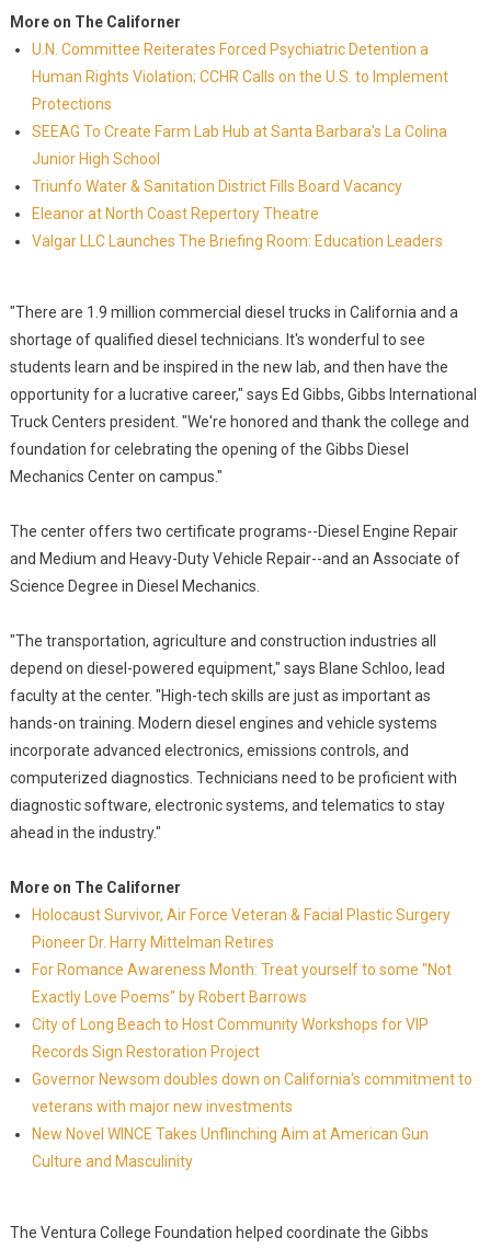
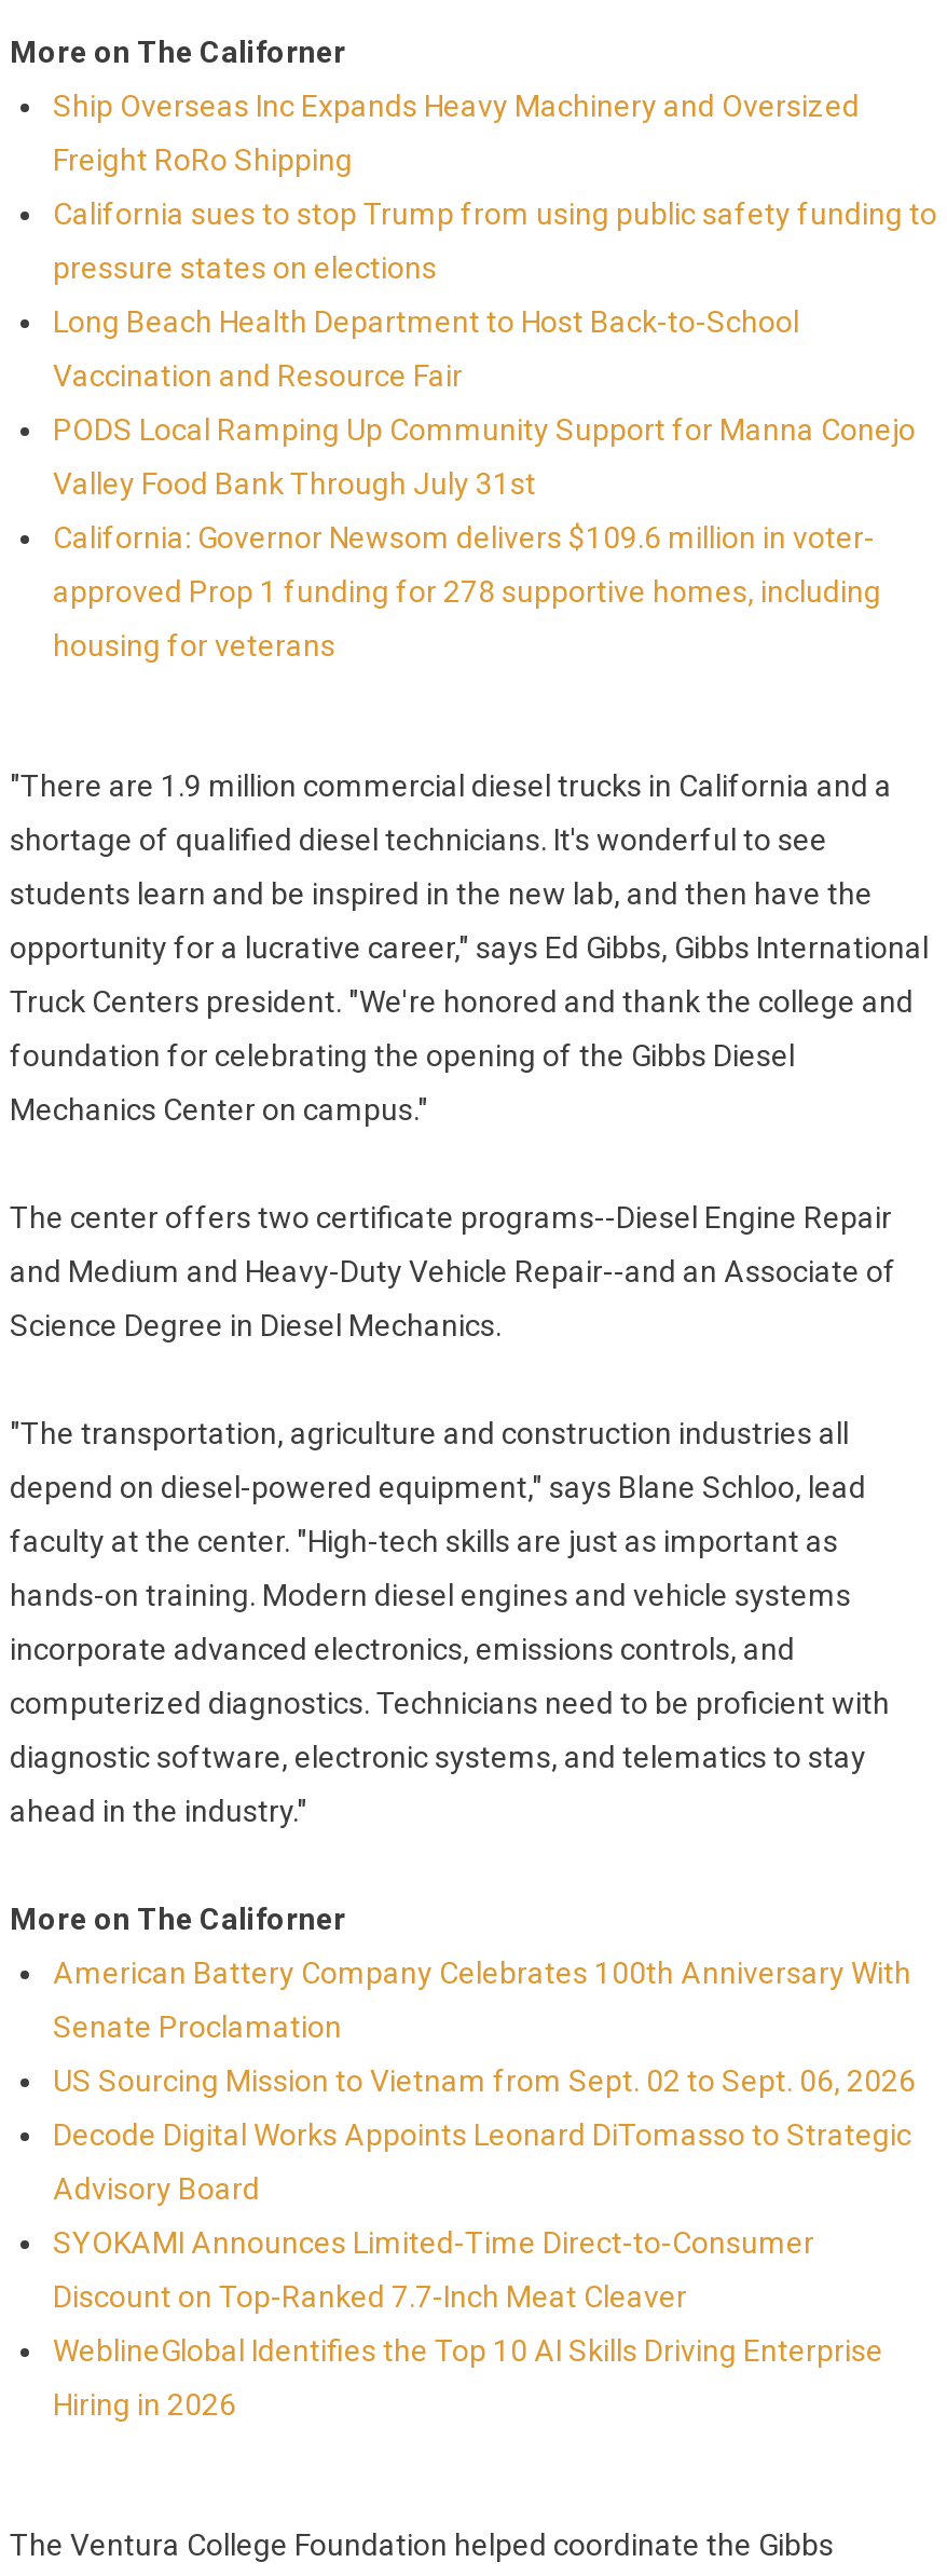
- U.N. Committee Reiterates Forced Psychiatric Detention a
- Human Rights Violation; CCHR Calls on the U.S. to Implement
- Protections
- SEEAG To Create Farm Lab Hub at Santa Barbara's La Colina
- Junior High School
- Triunfo Water & Sanitation District Fills Board Vacancy
- Eleanor at North Coast Repertory Theatre
- Valgar LLC Launches The Briefing Room: Education Leaders
+ Ship Overseas Inc Expands Heavy Machinery and Oversized
+ Freight RoRo Shipping
+ California sues to stop Trump from using public safety funding to
+ pressure states on elections
+ Long Beach Health Department to Host Back-to-School
+ Vaccination and Resource Fair
+ PODS Local Ramping Up Community Support for Manna Conejo
+ Valley Food Bank Through July 31st
+ California: Governor Newsom delivers $109.6 million in voter-
+ approved Prop 1 funding for 278 supportive homes, including
+ housing for veterans

moved down: "There are 1.9 million commercial diesel trucks in California and a | shortage of qualified diesel technicians. It's wonderful to see | students learn and be inspired in the new lab, and then have the | ... | ahead in the industry." | More on The Californer

- Holocaust Survivor, Air Force Veteran & Facial Plastic Surgery
- Pioneer Dr. Harry Mittelman Retires
- For Romance Awareness Month: Treat yourself to some "Not
- Exactly Love Poems" by Robert Barrows
- City of Long Beach to Host Community Workshops for VIP
- Records Sign Restoration Project
- Governor Newsom doubles down on California's commitment to
- veterans with major new investments
- New Novel WINCE Takes Unflinching Aim at American Gun
- Culture and Masculinity
+ American Battery Company Celebrates 100th Anniversary With
+ Senate Proclamation
+ US Sourcing Mission to Vietnam from Sept. 02 to Sept. 06, 2026
+ Decode Digital Works Appoints Leonard DiTomasso to Strategic
+ Advisory Board
+ SYOKAMI Announces Limited-Time Direct-to-Consumer
+ Discount on Top-Ranked 7.7-Inch Meat Cleaver
+ WeblineGlobal Identifies the Top 10 AI Skills Driving Enterprise
+ Hiring in 2026
